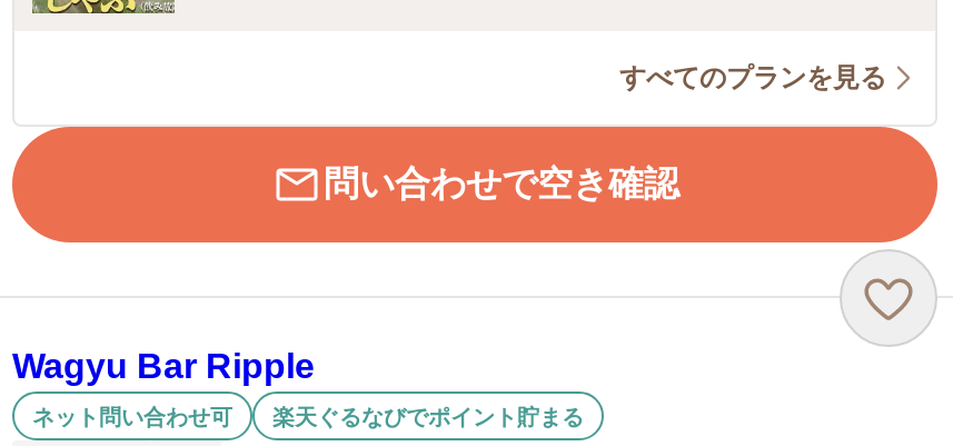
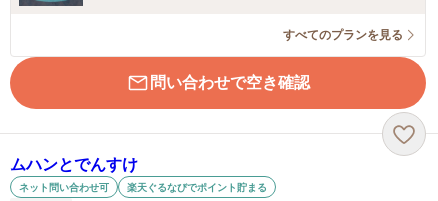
- Wagyu Bar Ripple
+ ムハンとでんすけ
